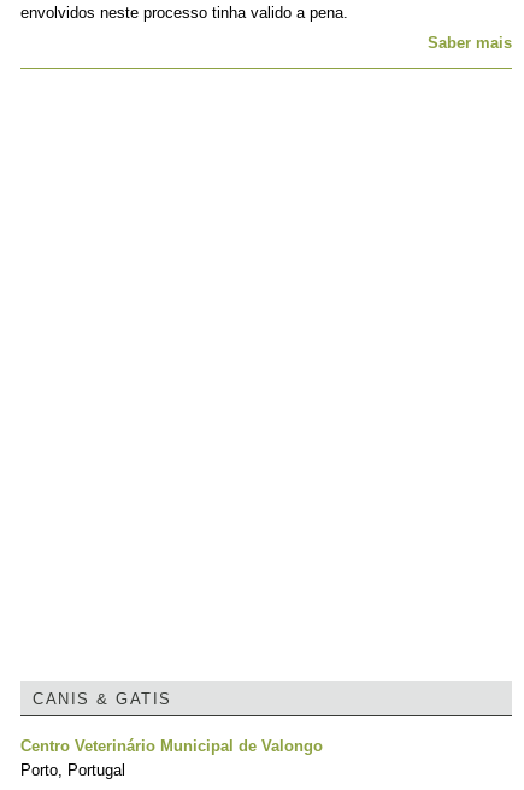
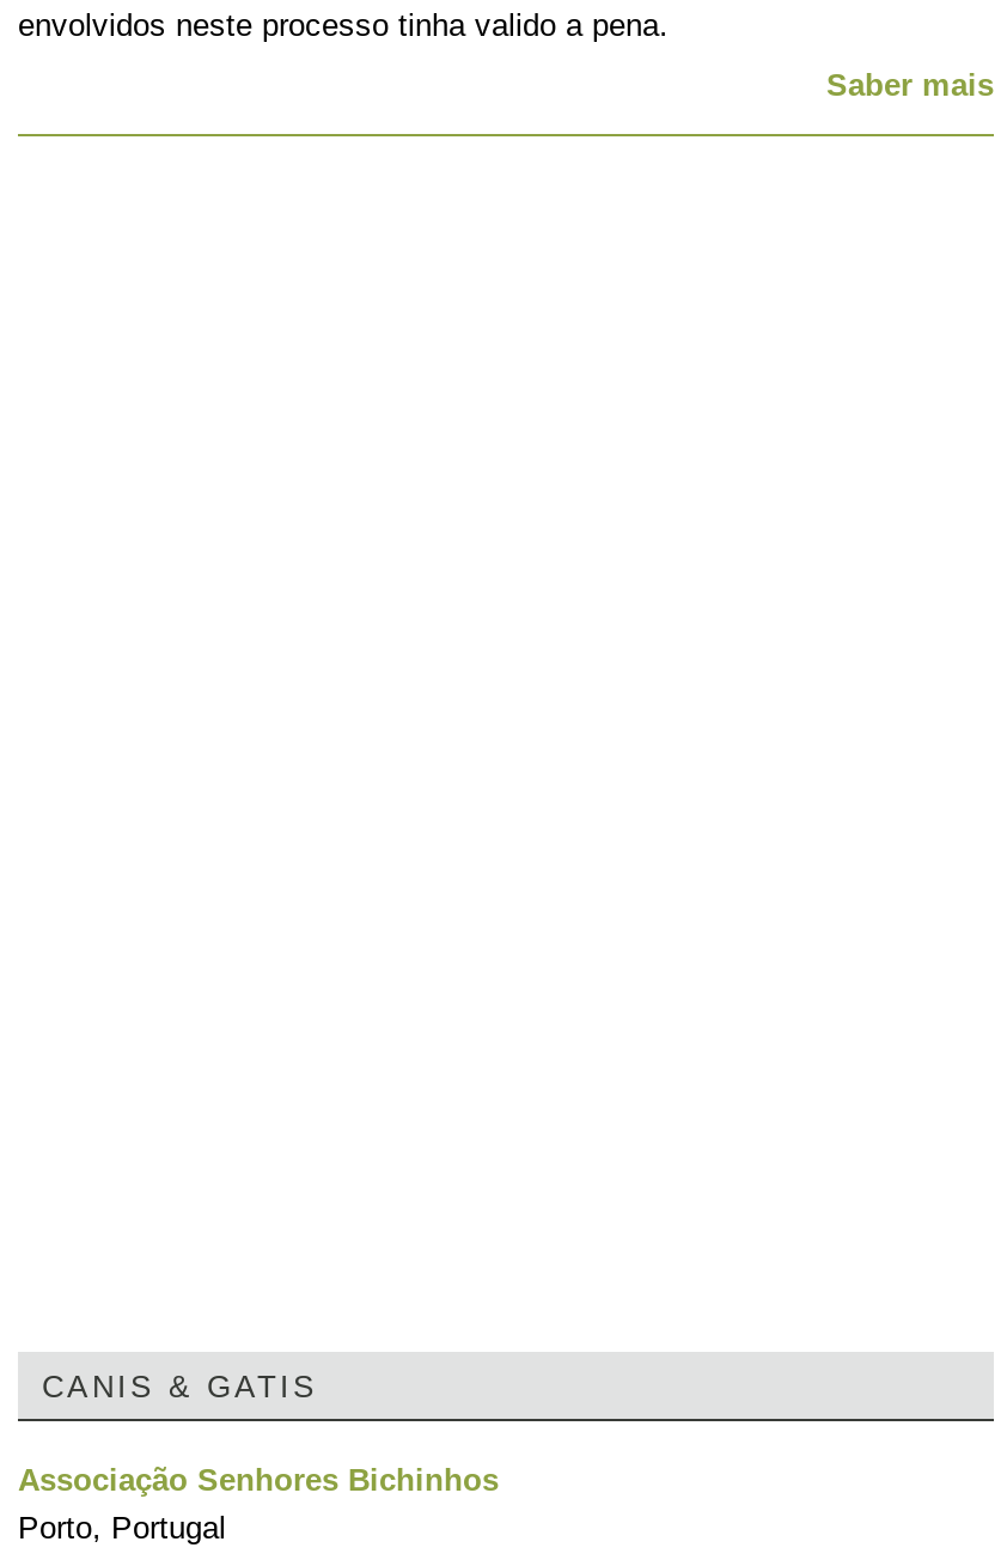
- Centro Veterinário Municipal de Valongo
+ Associação Senhores Bichinhos
